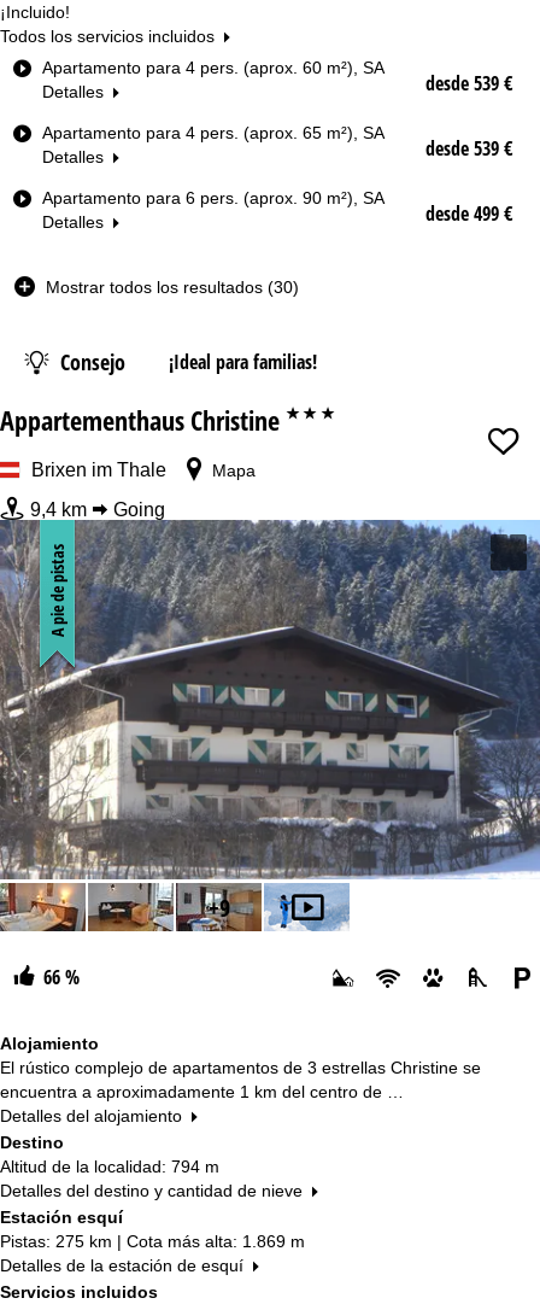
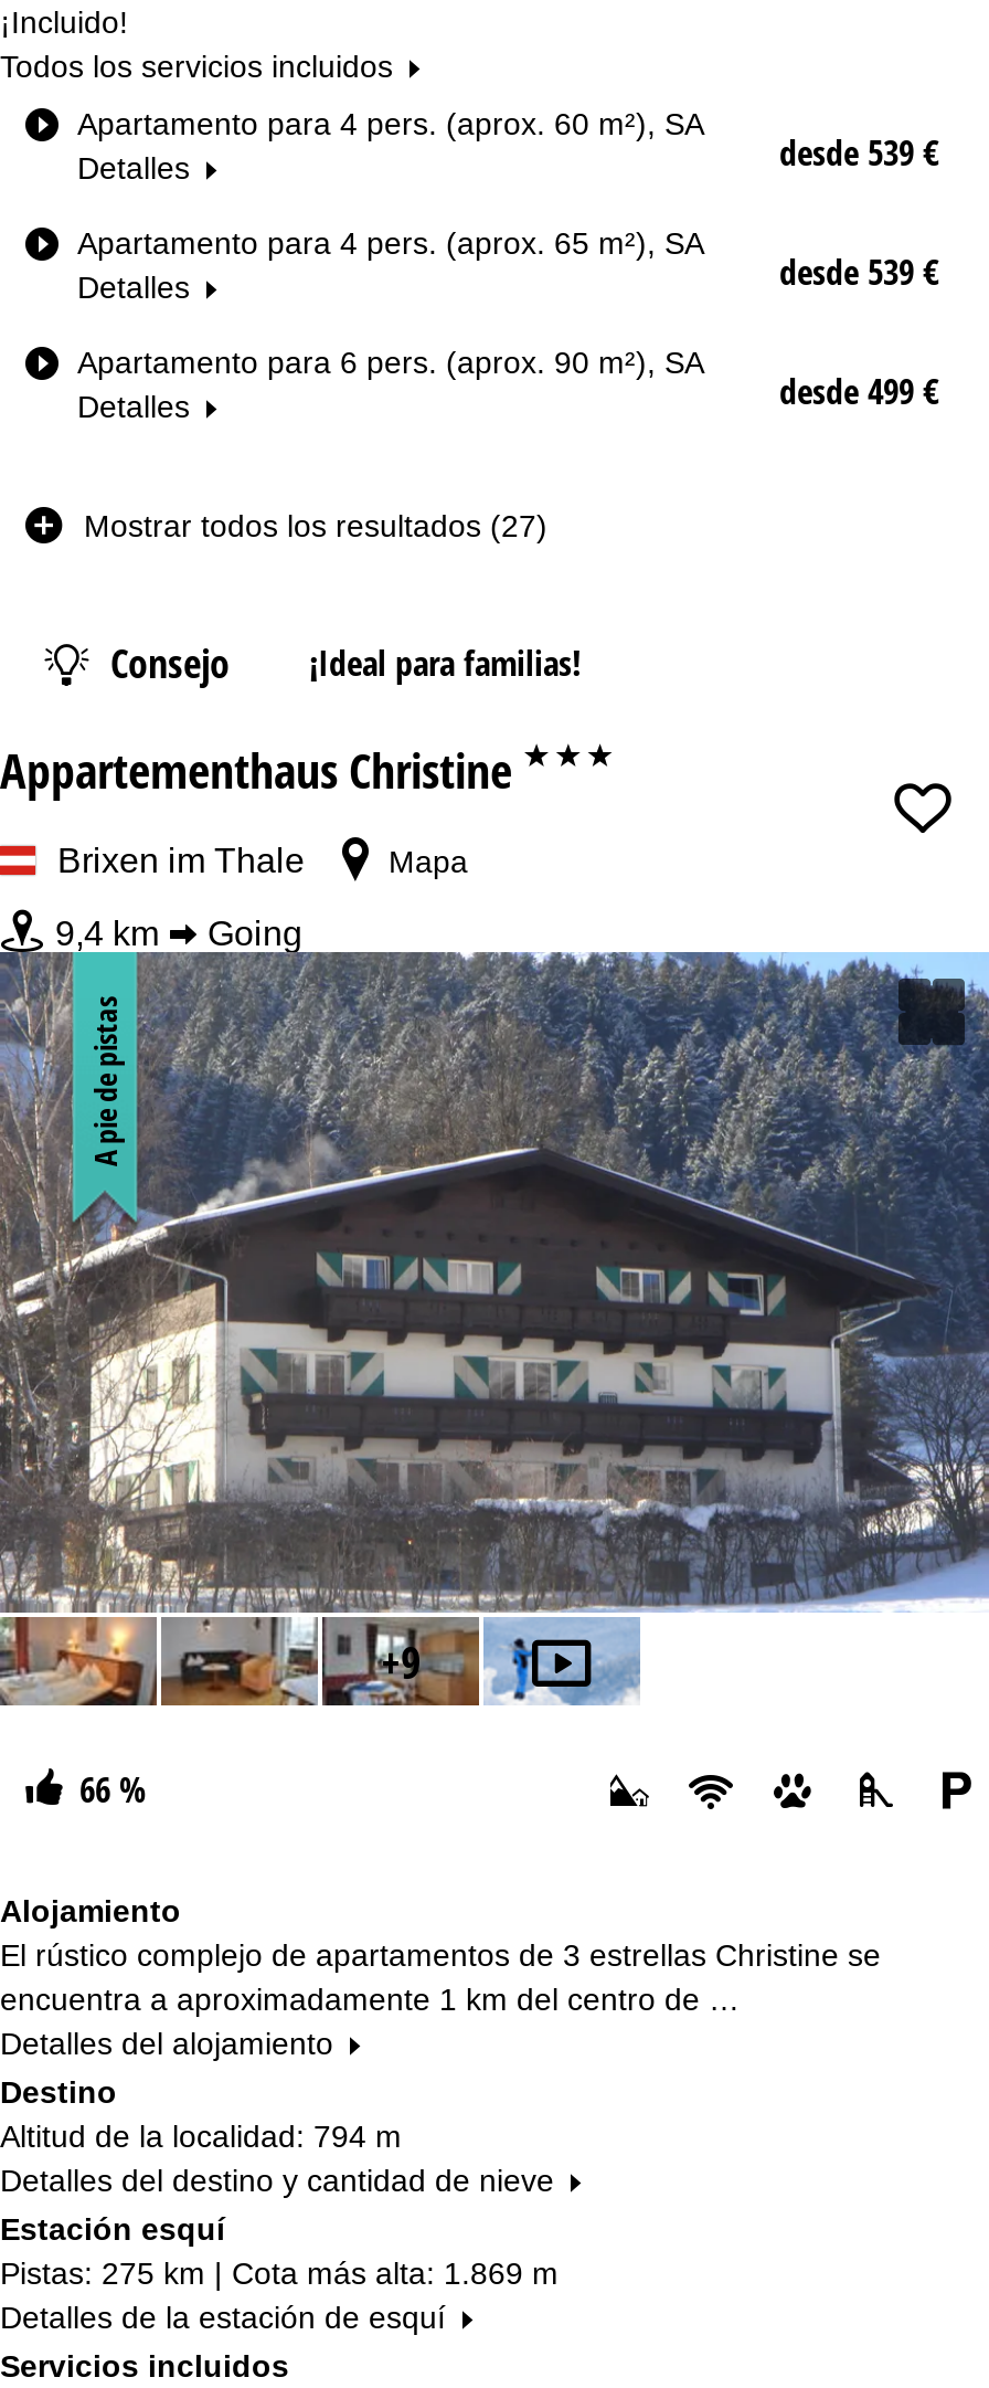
- Mostrar todos los resultados (30)
+ Mostrar todos los resultados (27)
